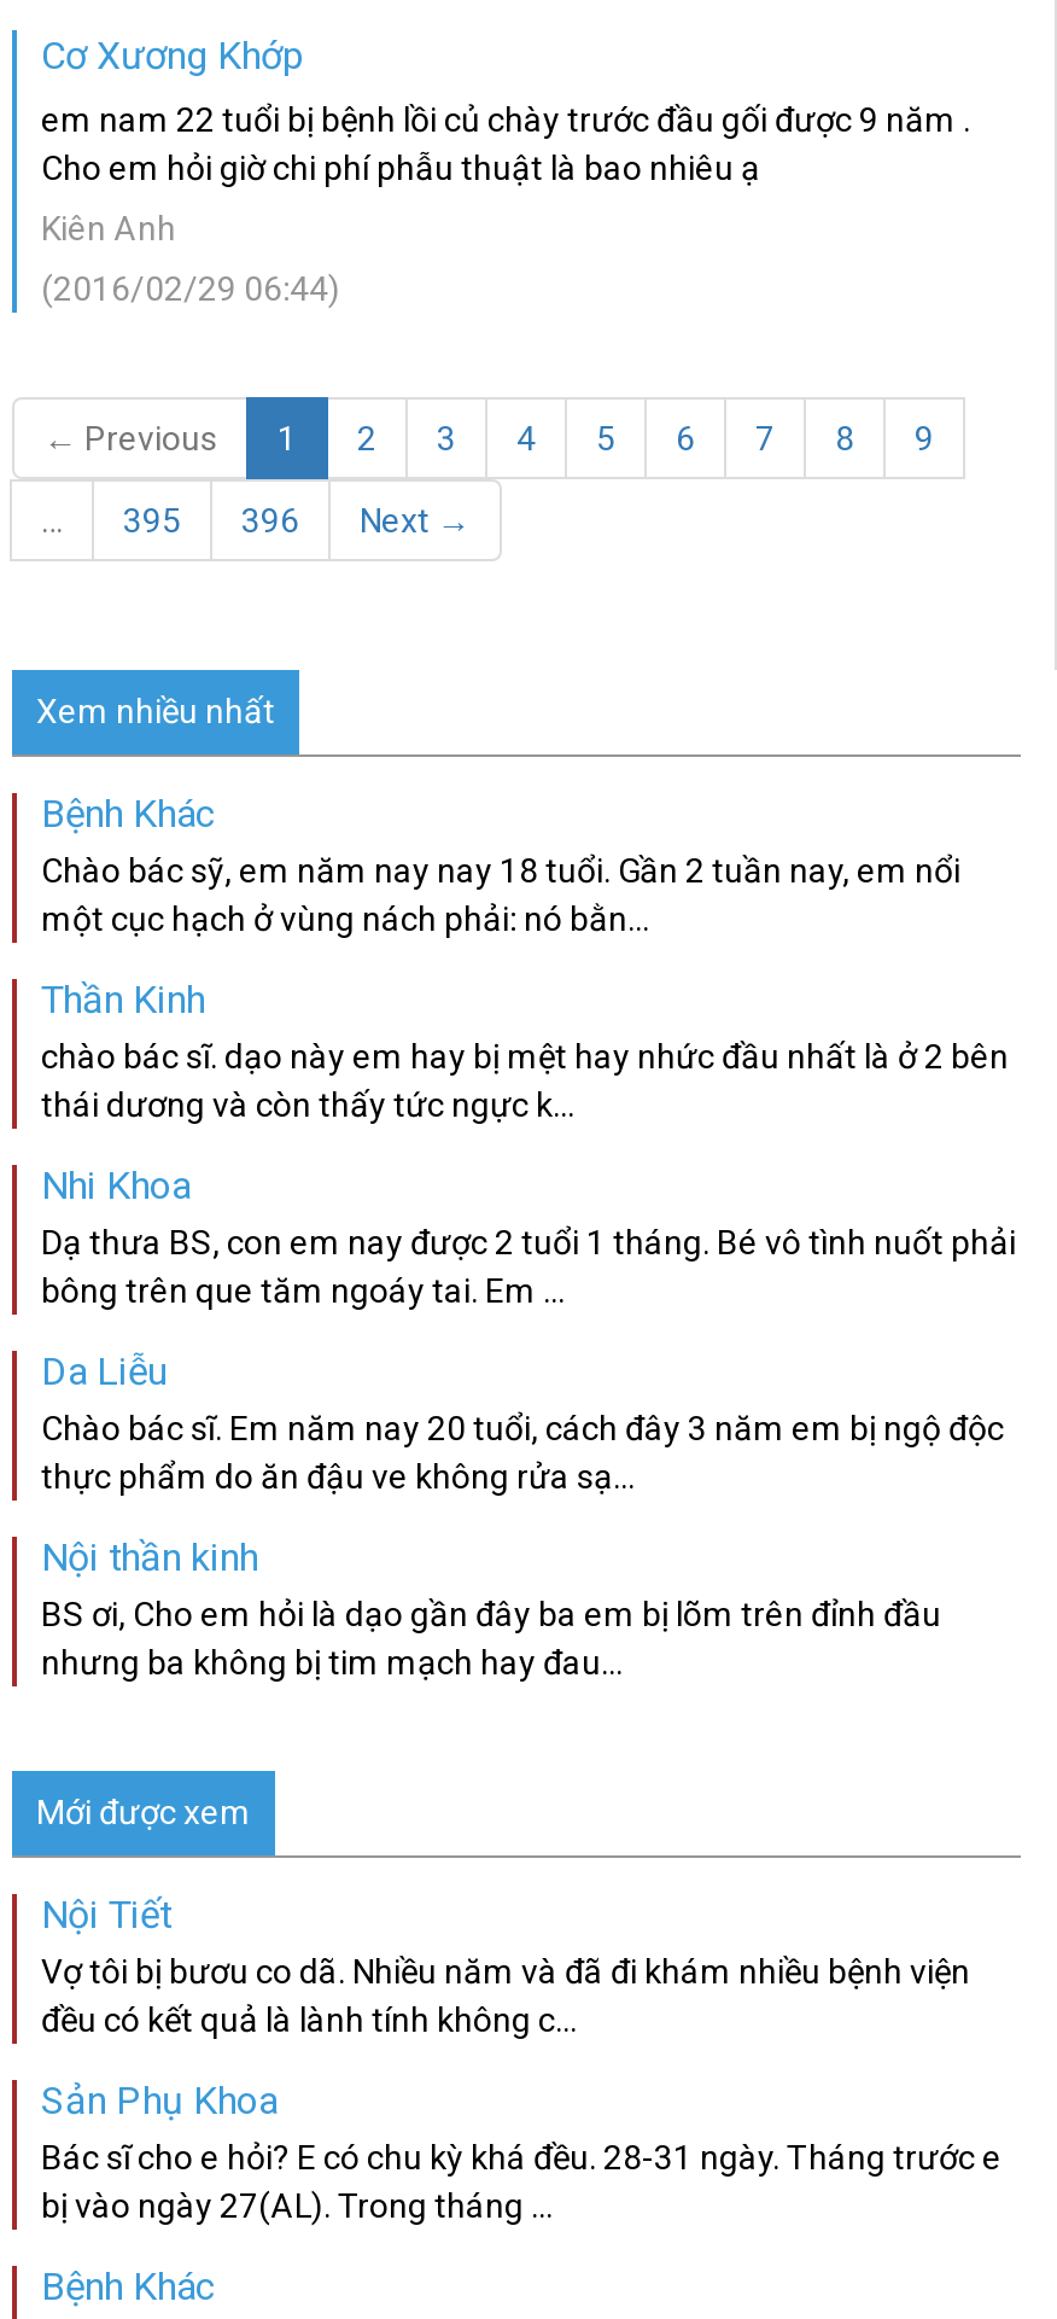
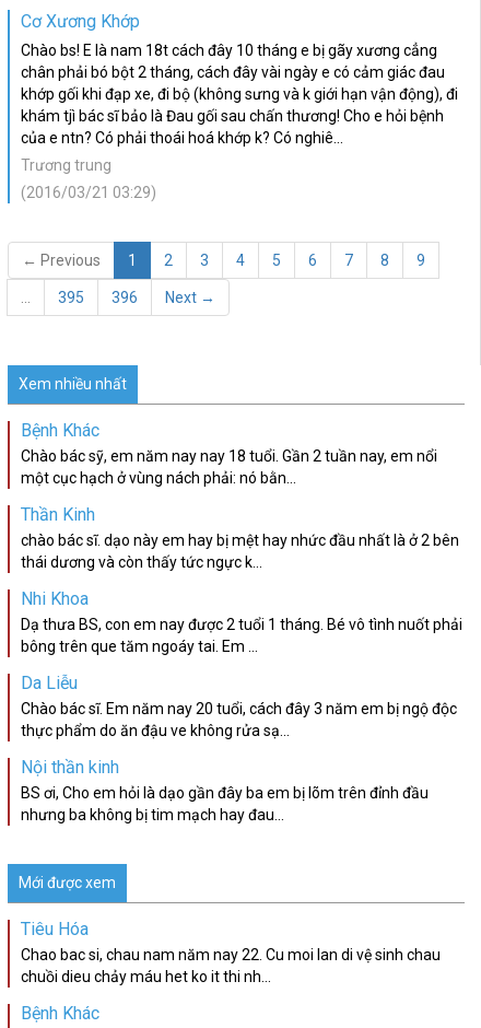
- em nam 22 tuổi bị bệnh lồi củ chày trước đầu gối được 9 năm .
- Cho em hỏi giờ chi phí phẫu thuật là bao nhiêu ạ
+ Chào bs! E là nam 18t cách đây 10 tháng e bị gãy xương cẳng
+ chân phải bó bột 2 tháng, cách đây vài ngày e có cảm giác đau
+ khớp gối khi đạp xe, đi bộ (không sưng và k giới hạn vận động), đi
+ khám tjì bác sĩ bảo là Đau gối sau chấn thương! Cho e hỏi bệnh
+ của e ntn? Có phải thoái hoá khớp k? Có nghiê...

- Kiên Anh
+ Trương trung

- (2016/02/29 06:44)
+ (2016/03/21 03:29)

moved down: 1 | 2 | 3 | ... | nhưng ba không bị tim mạch hay đau... | Mới được xem

- Nội Tiết
- Vợ tôi bị bươu co dã. Nhiều năm và đã đi khám nhiều bệnh viện
- đều có kết quả là lành tính không c...
- Sản Phụ Khoa
- Bác sĩ cho e hỏi? E có chu kỳ khá đều. 28-31 ngày. Tháng trước e
- bị vào ngày 27(AL). Trong tháng ...
+ Tiêu Hóa
+ Chao bac si, chau nam năm nay 22. Cu moi lan di vệ sinh chau
+ chuồi dieu chảy máu het ko it thi nh...
